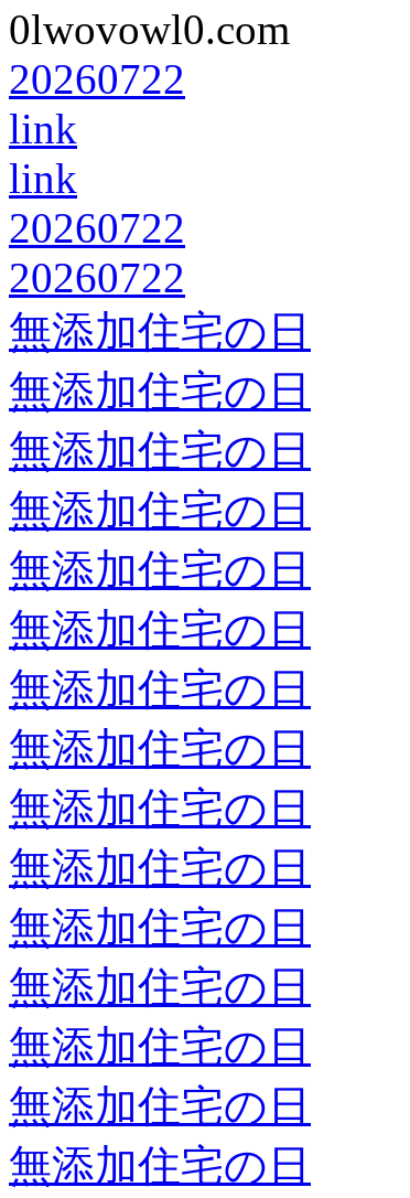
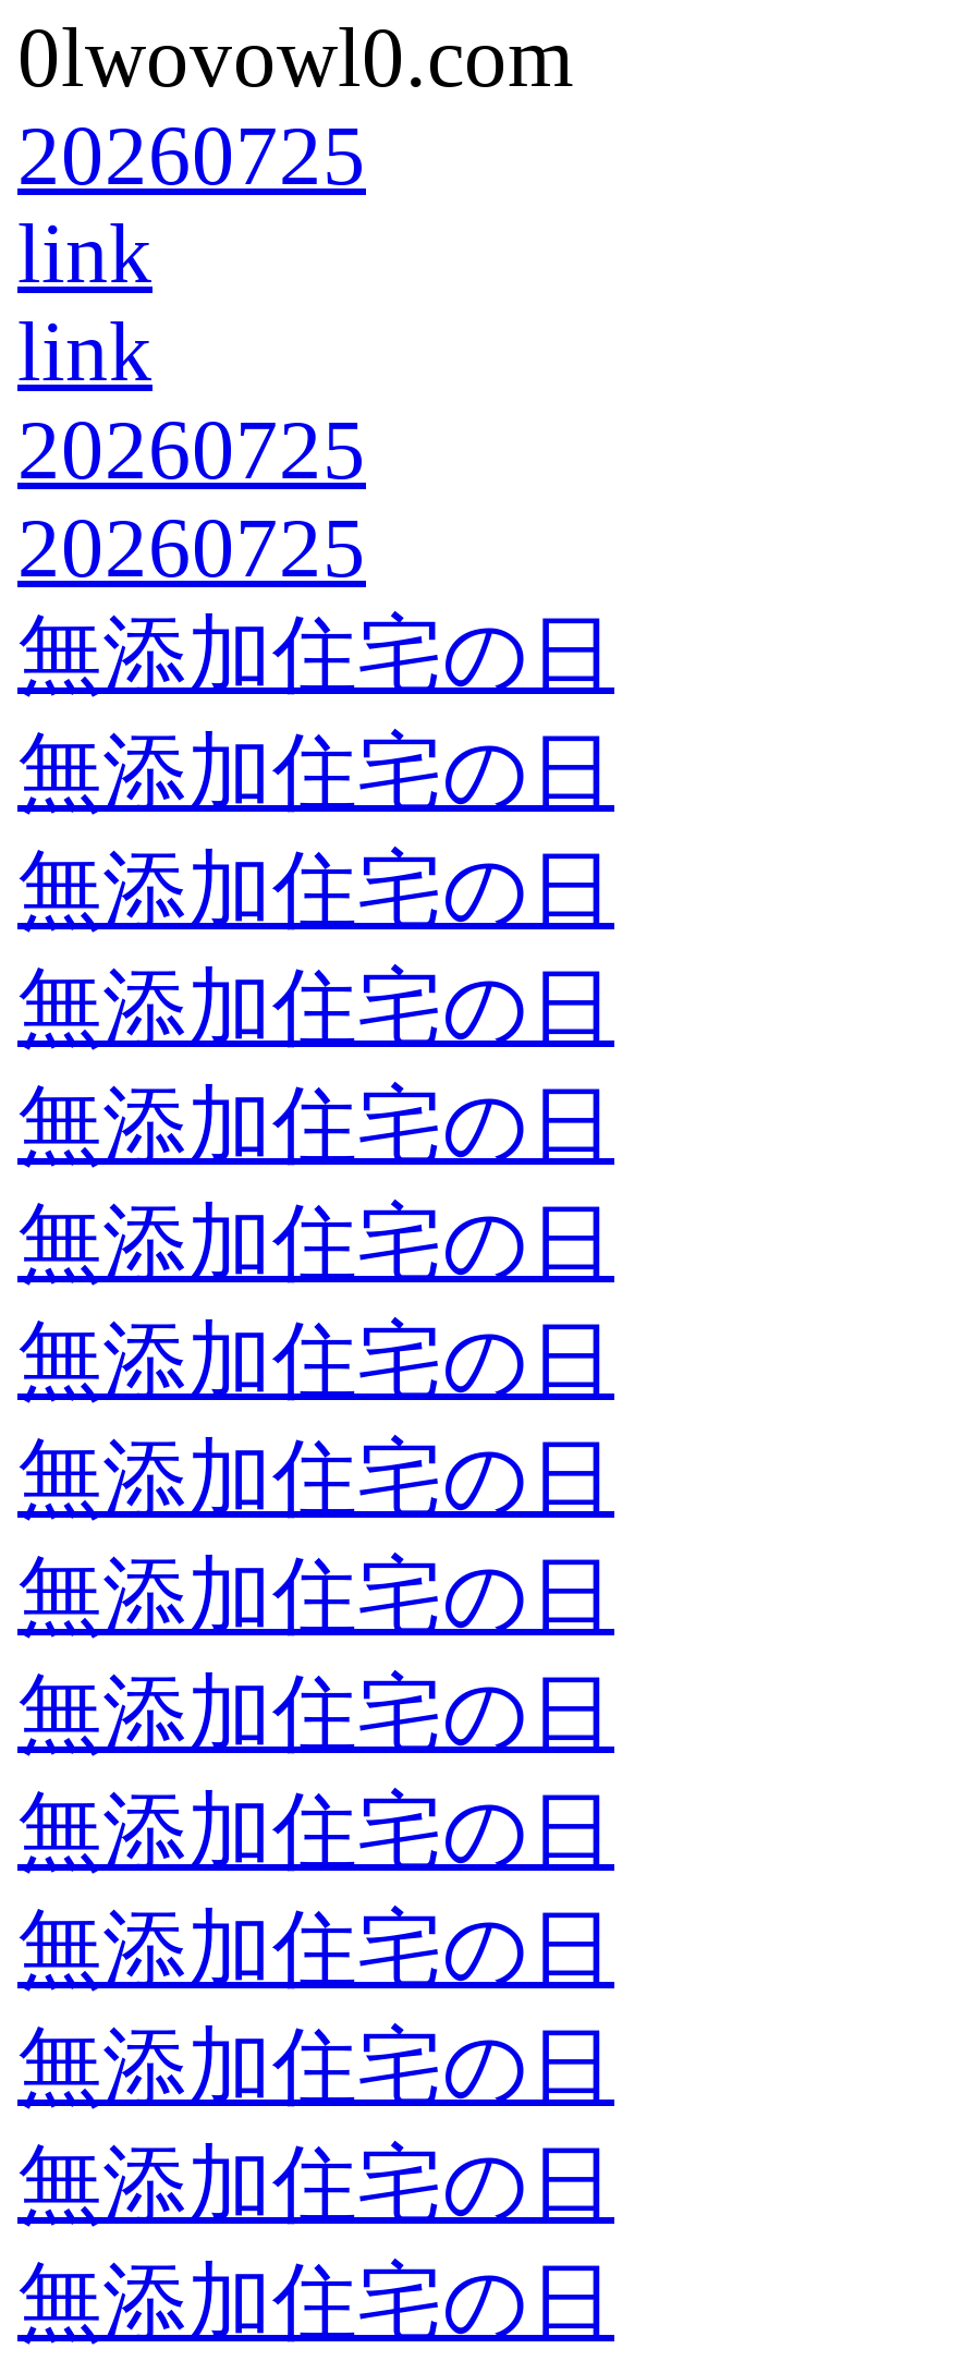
- 20260722
+ 20260725

- 20260722
+ 20260725

- 20260722
+ 20260725
